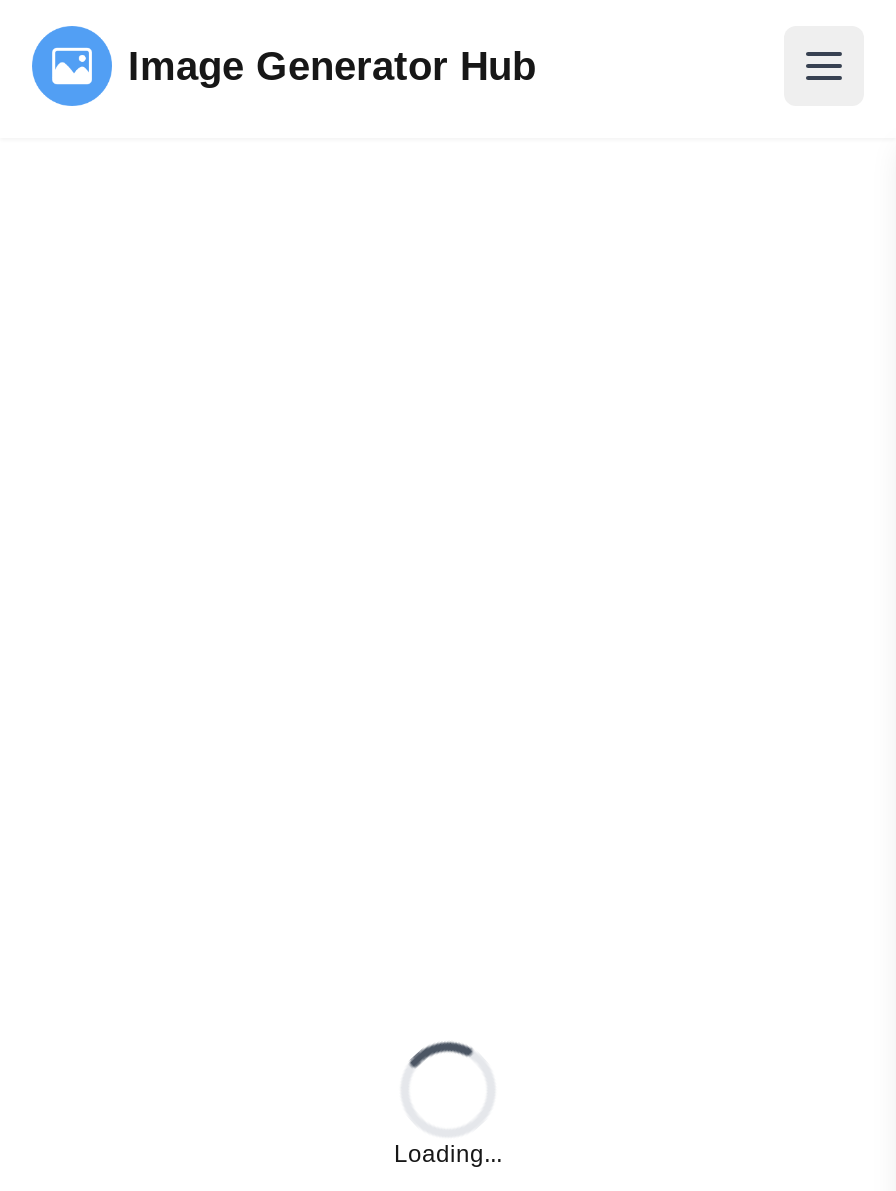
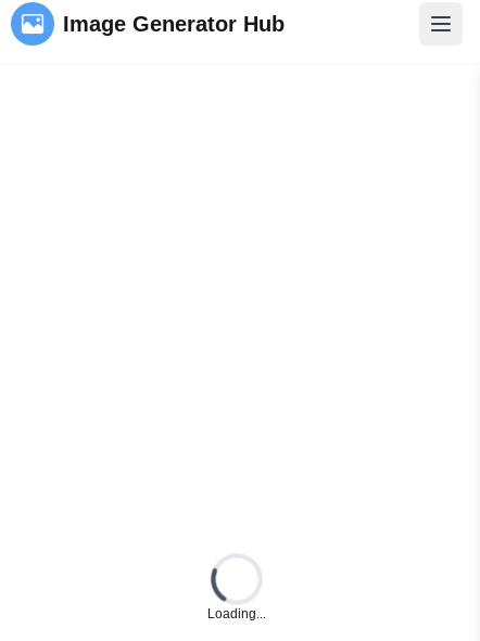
- [image]
+ [image]
